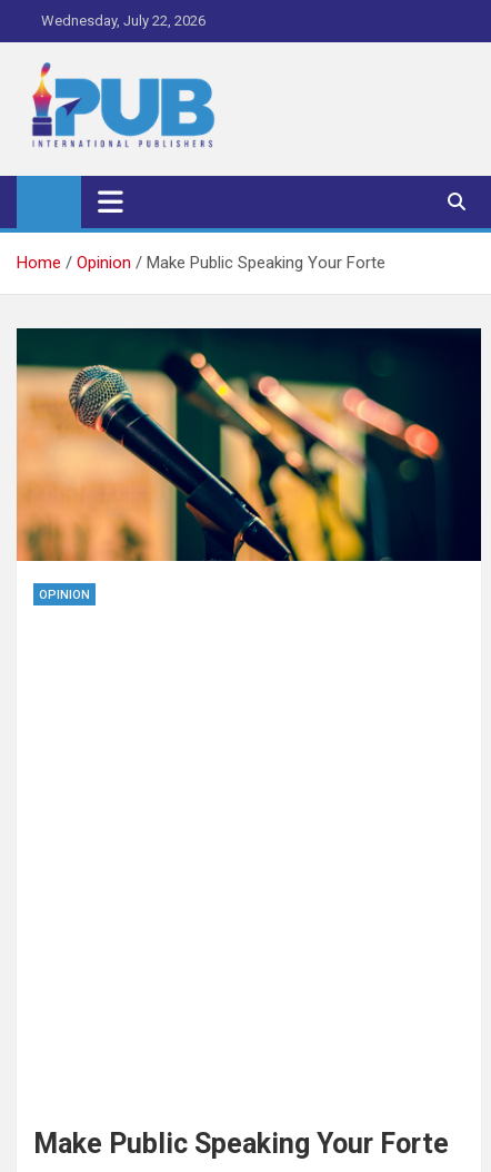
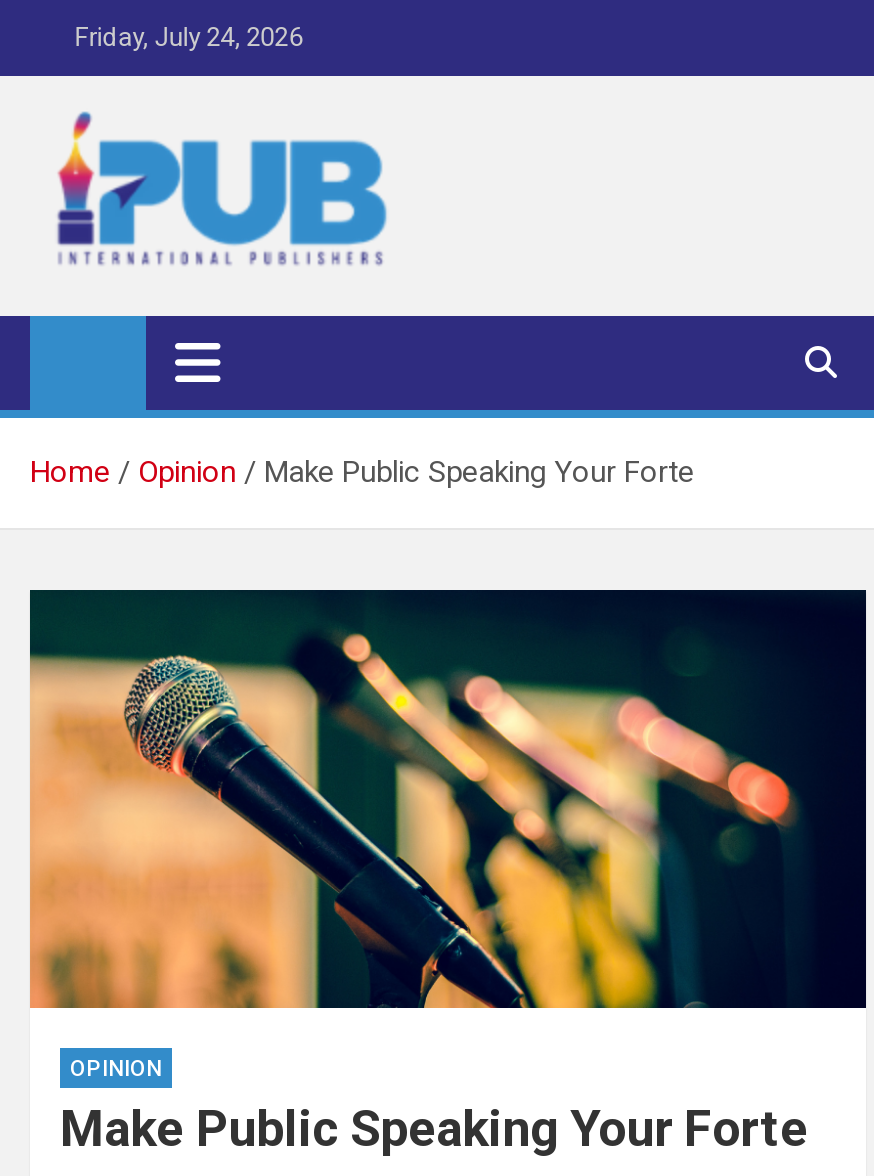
- Wednesday, July 22, 2026
+ Friday, July 24, 2026
